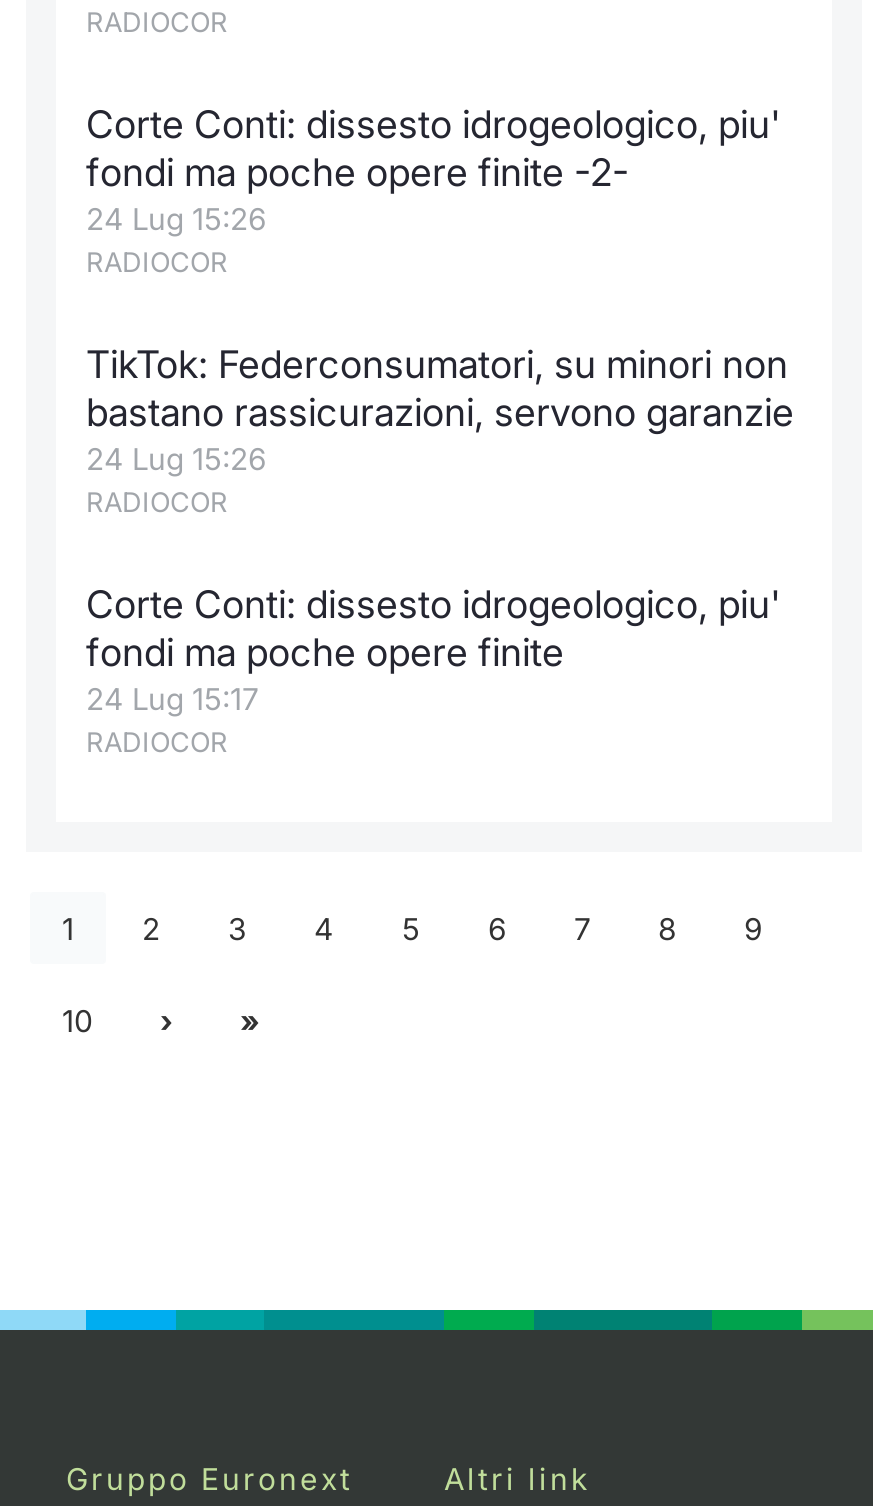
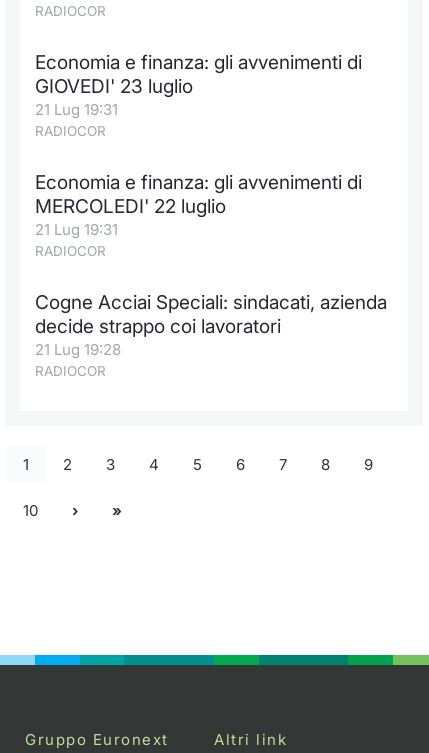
- Corte Conti: dissesto idrogeologico, piu'
- fondi ma poche opere finite -2-
- 24 Lug 15:26
+ Economia e finanza: gli avvenimenti di
+ GIOVEDI' 23 luglio
+ 21 Lug 19:31

- TikTok: Federconsumatori, su minori non
- bastano rassicurazioni, servono garanzie
- 24 Lug 15:26
+ Economia e finanza: gli avvenimenti di
+ MERCOLEDI' 22 luglio
+ 21 Lug 19:31

- Corte Conti: dissesto idrogeologico, piu'
- fondi ma poche opere finite
- 24 Lug 15:17
+ Cogne Acciai Speciali: sindacati, azienda
+ decide strappo coi lavoratori
+ 21 Lug 19:28
